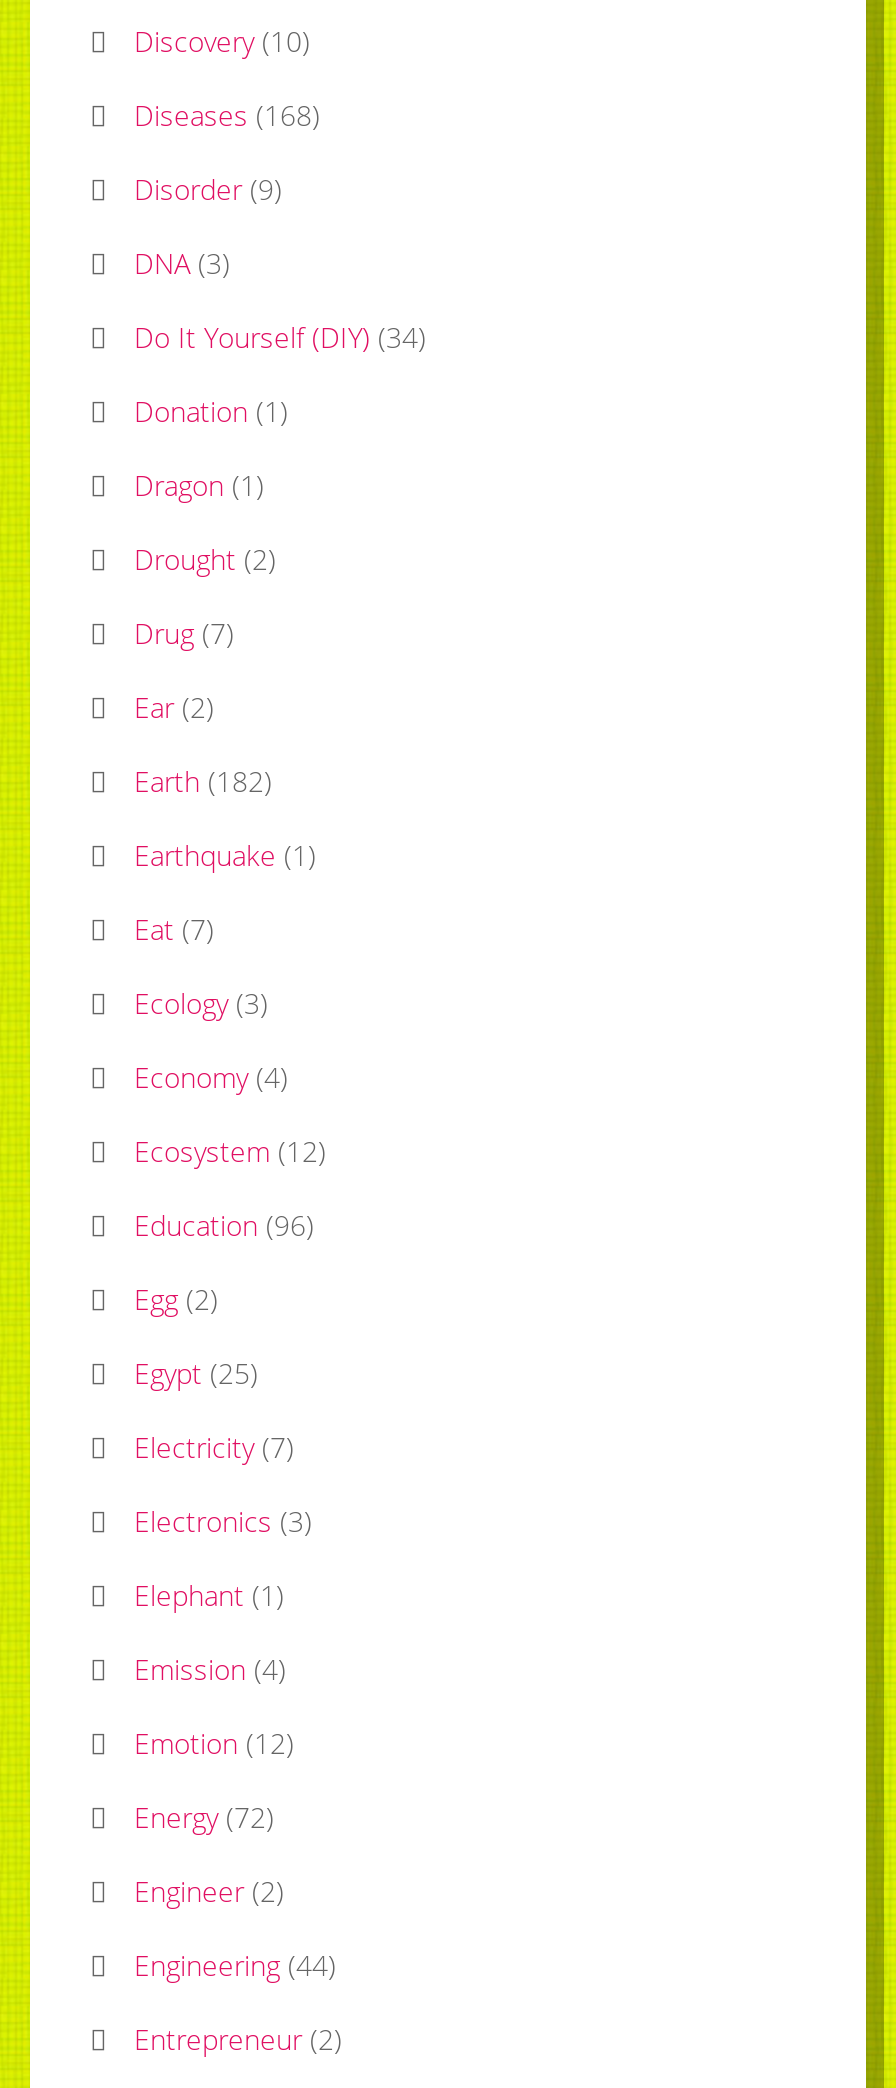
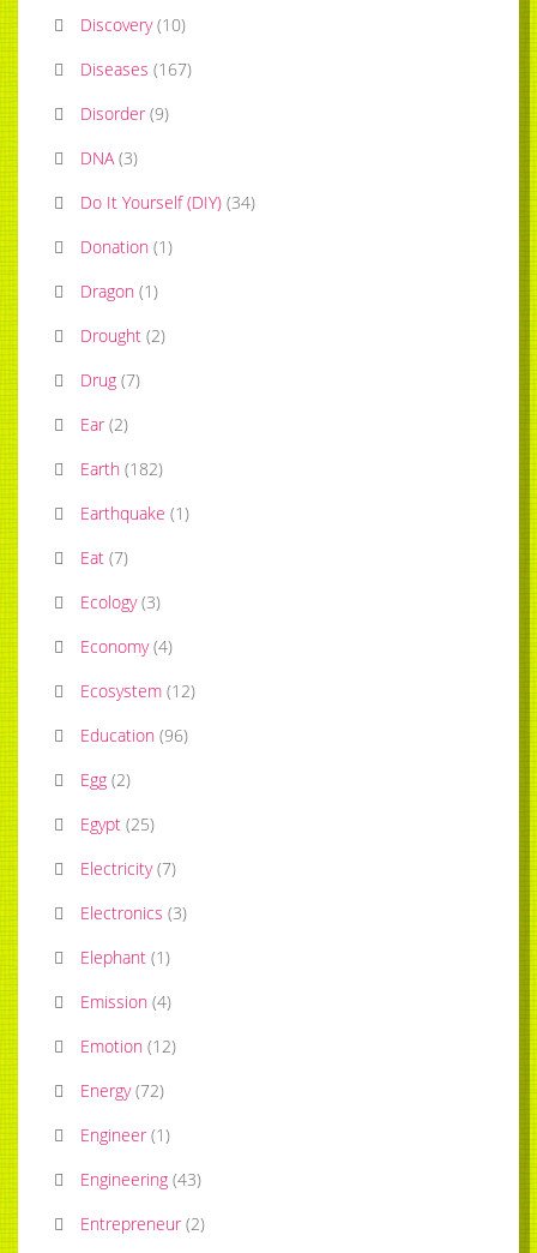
- Diseases (168)
+ Diseases (167)

- Engineer (2)
+ Engineer (1)

- Engineering (44)
+ Engineering (43)
